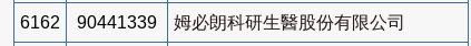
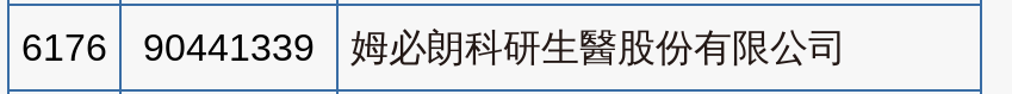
- 6162 90441339 姆必朗科研生醫股份有限公司
+ 6176 90441339 姆必朗科研生醫股份有限公司
